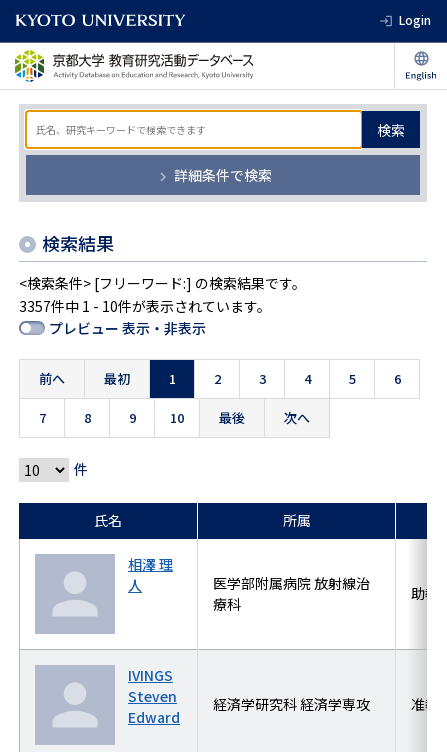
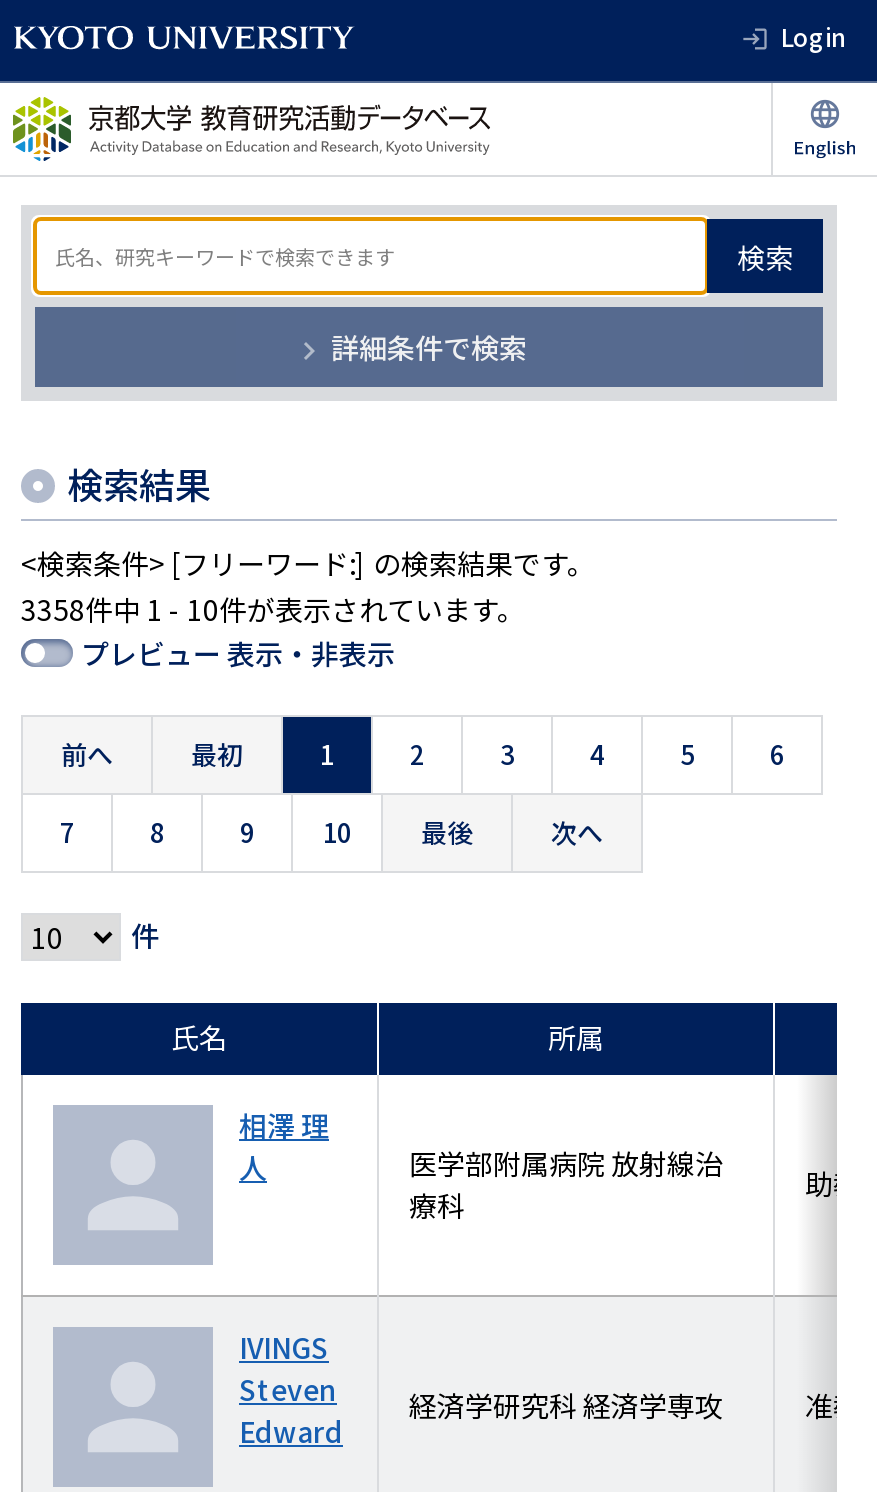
- 3357件中 1 - 10件が表示されています。
+ 3358件中 1 - 10件が表示されています。
